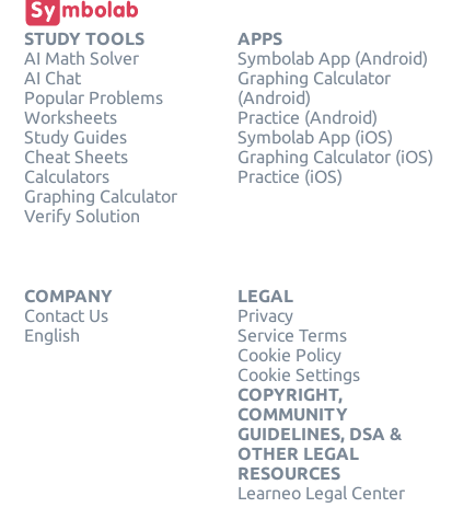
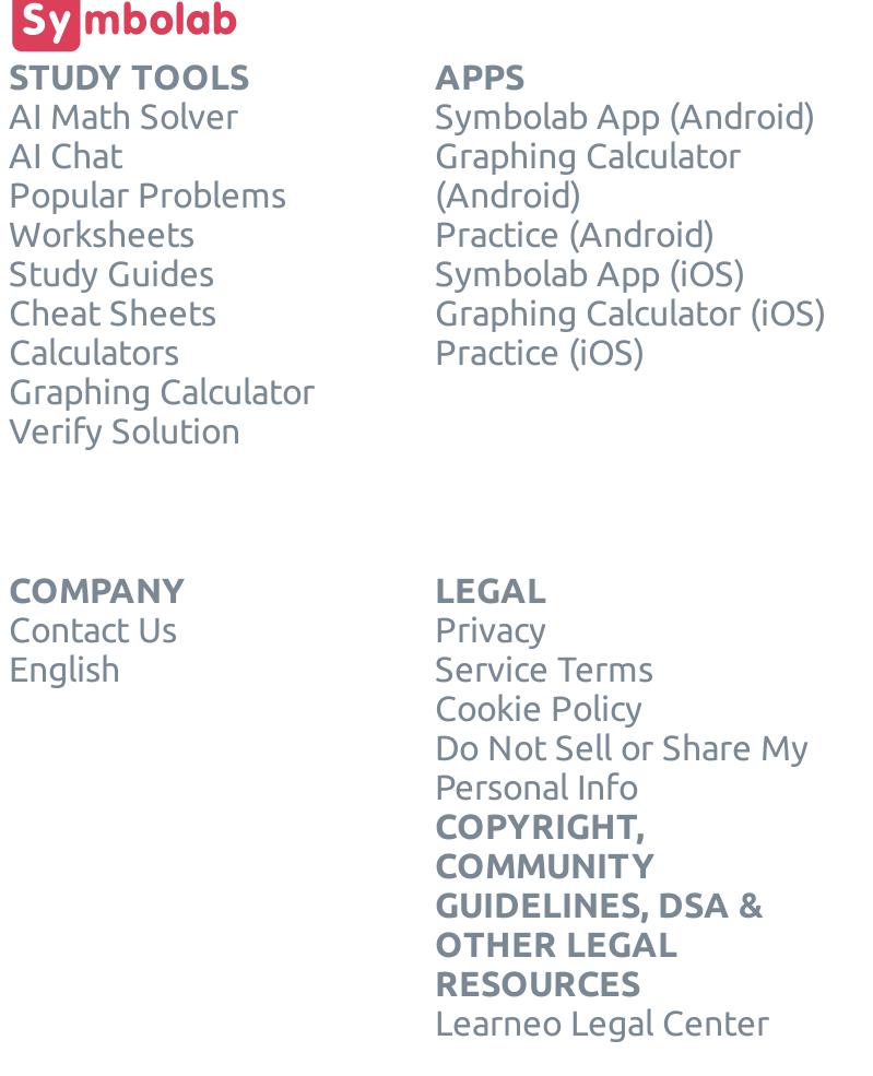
- Cookie Settings
+ Do Not Sell or Share My
+ Personal Info
